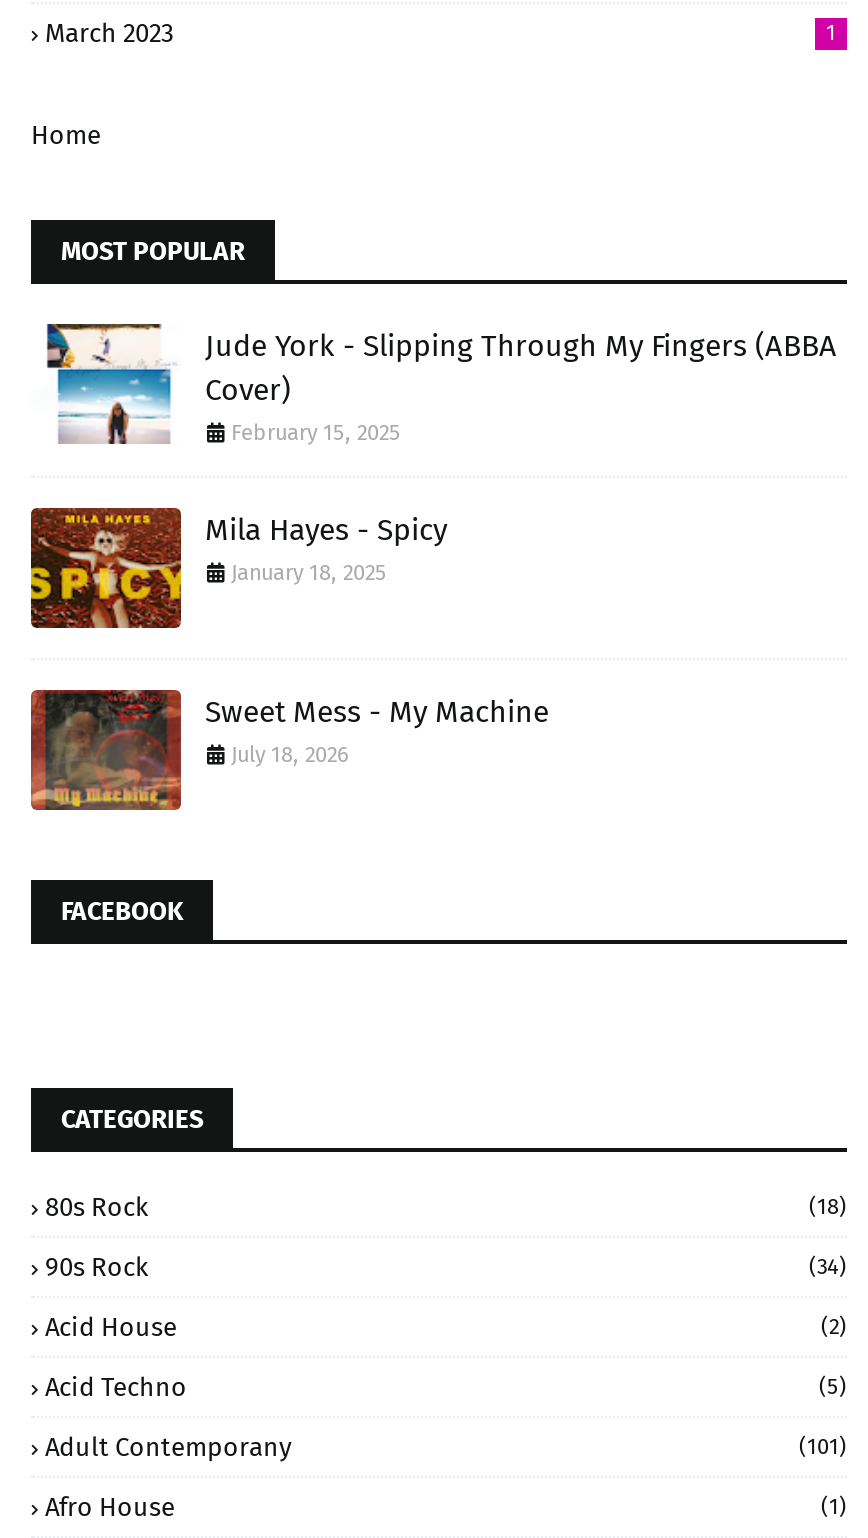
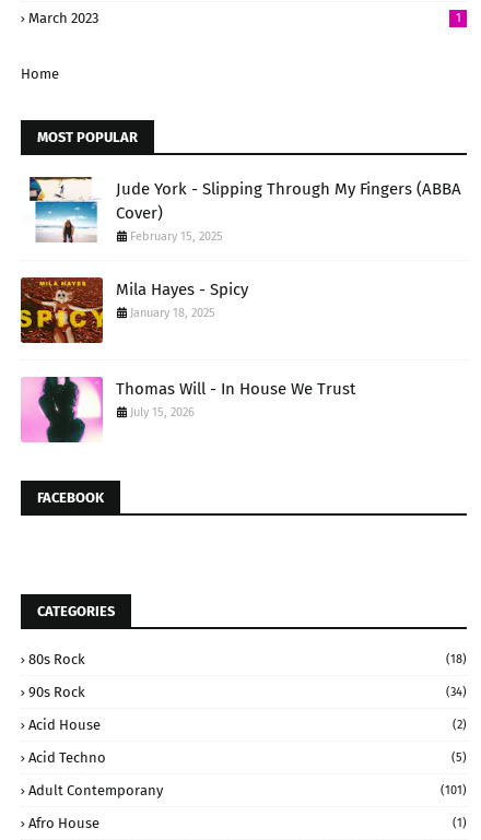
- [image]
- Sweet Mess - My Machine
- July 18, 2026
+ [image]
+ Thomas Will - In House We Trust
+ July 15, 2026
